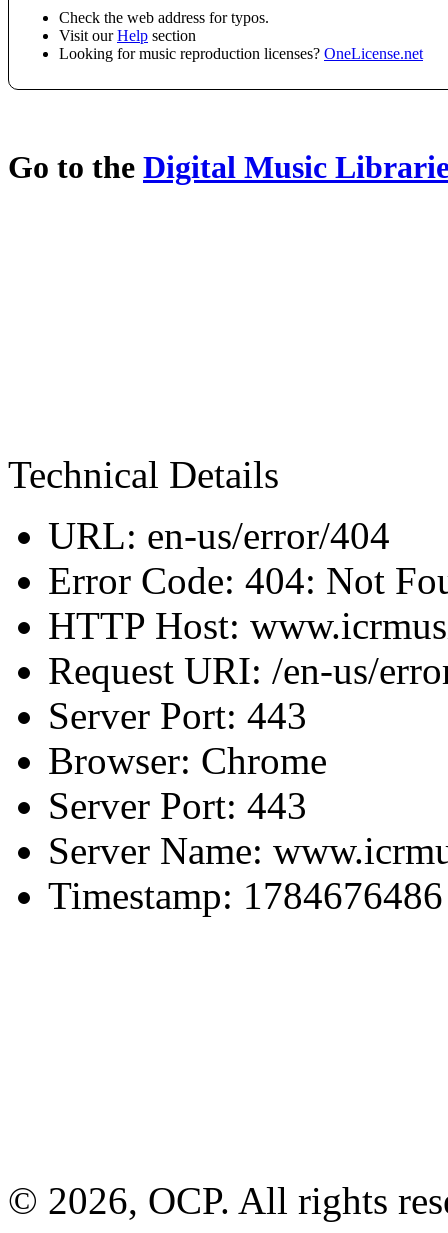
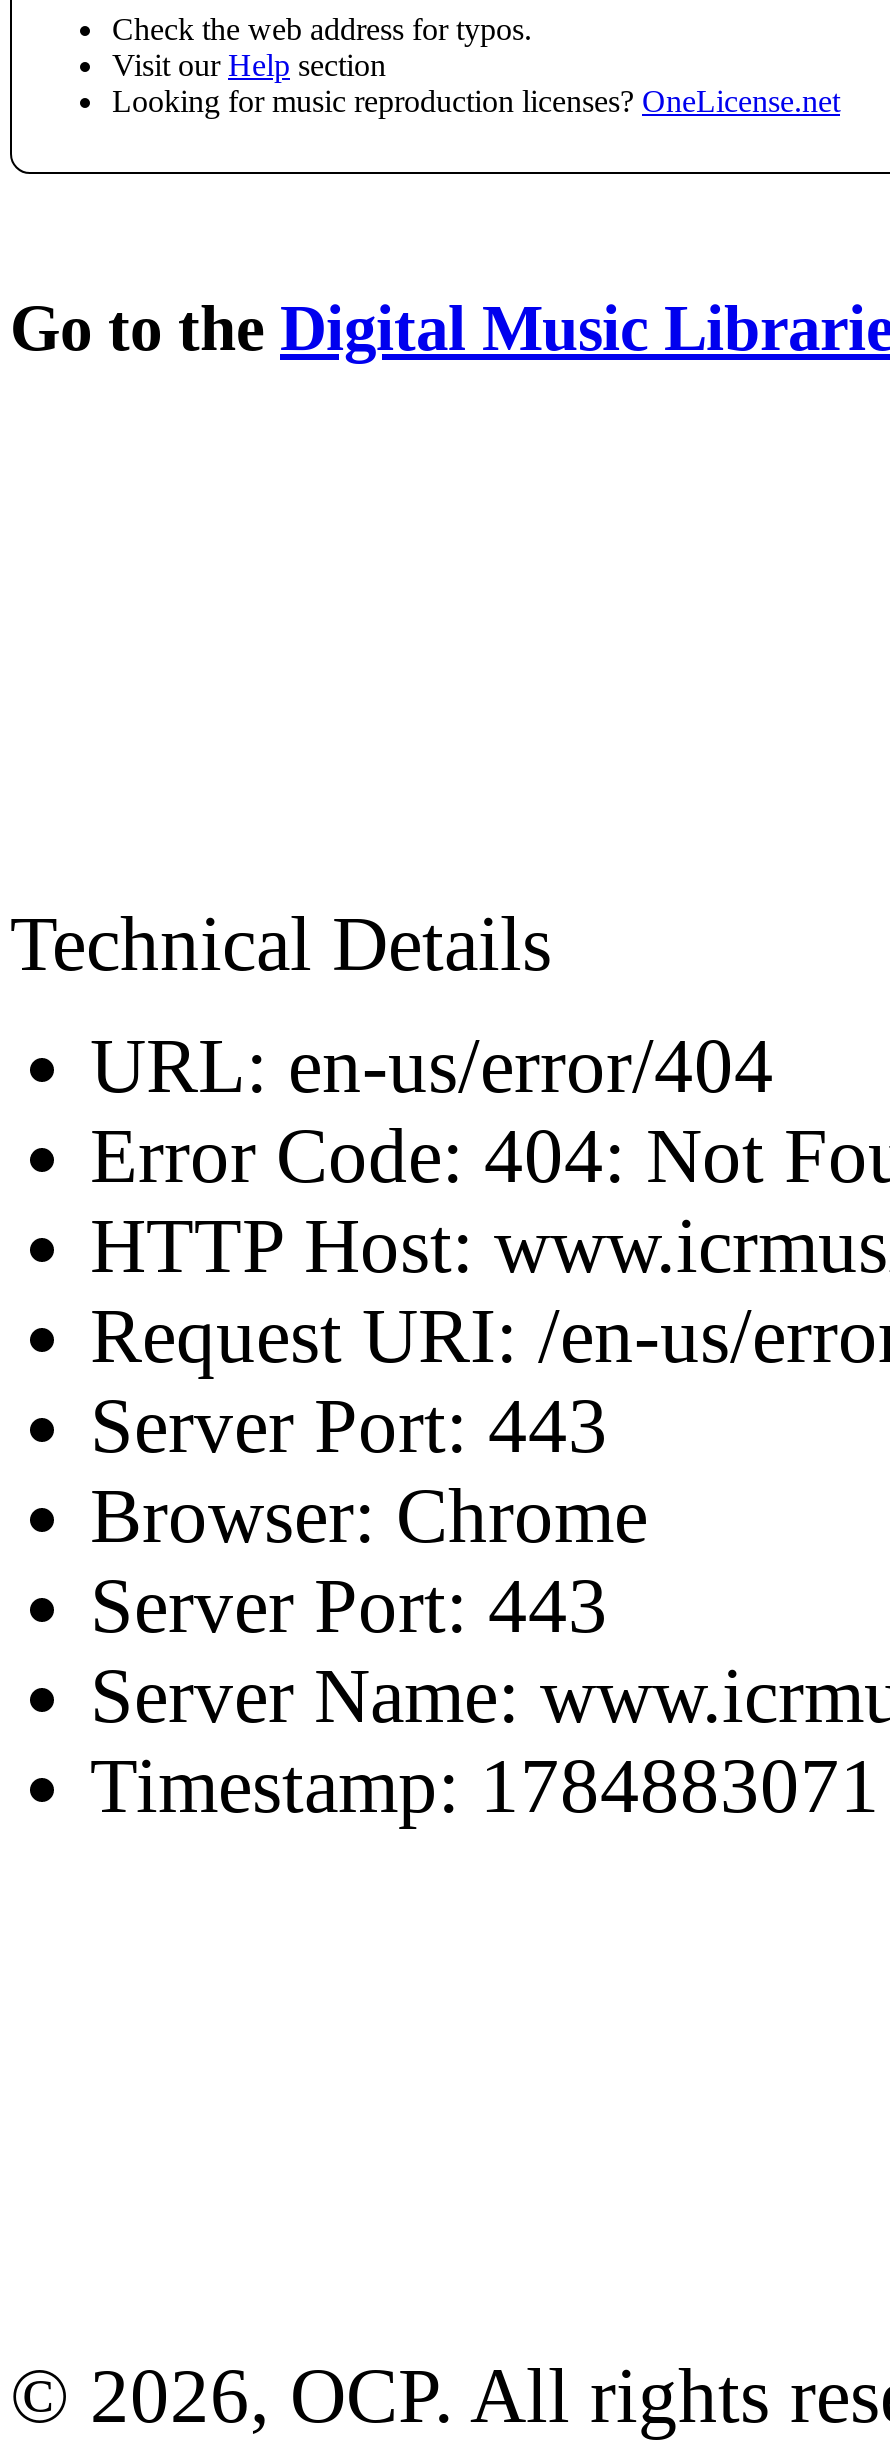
- Timestamp: 1784676486
+ Timestamp: 1784883071
